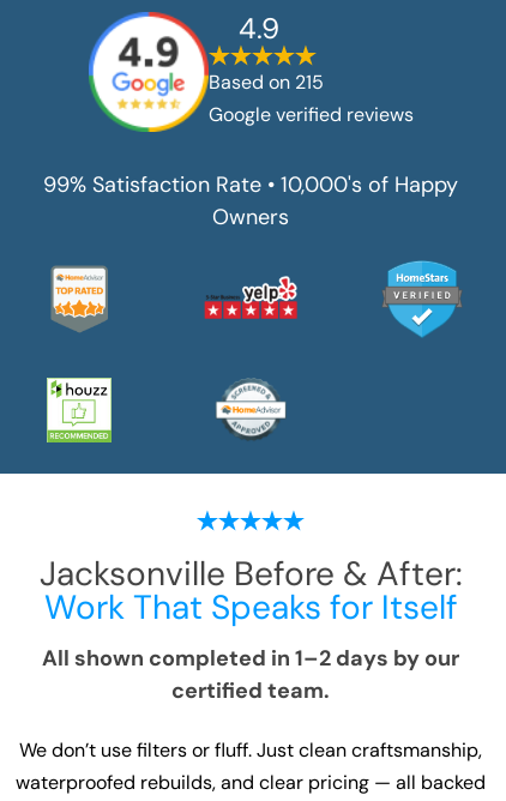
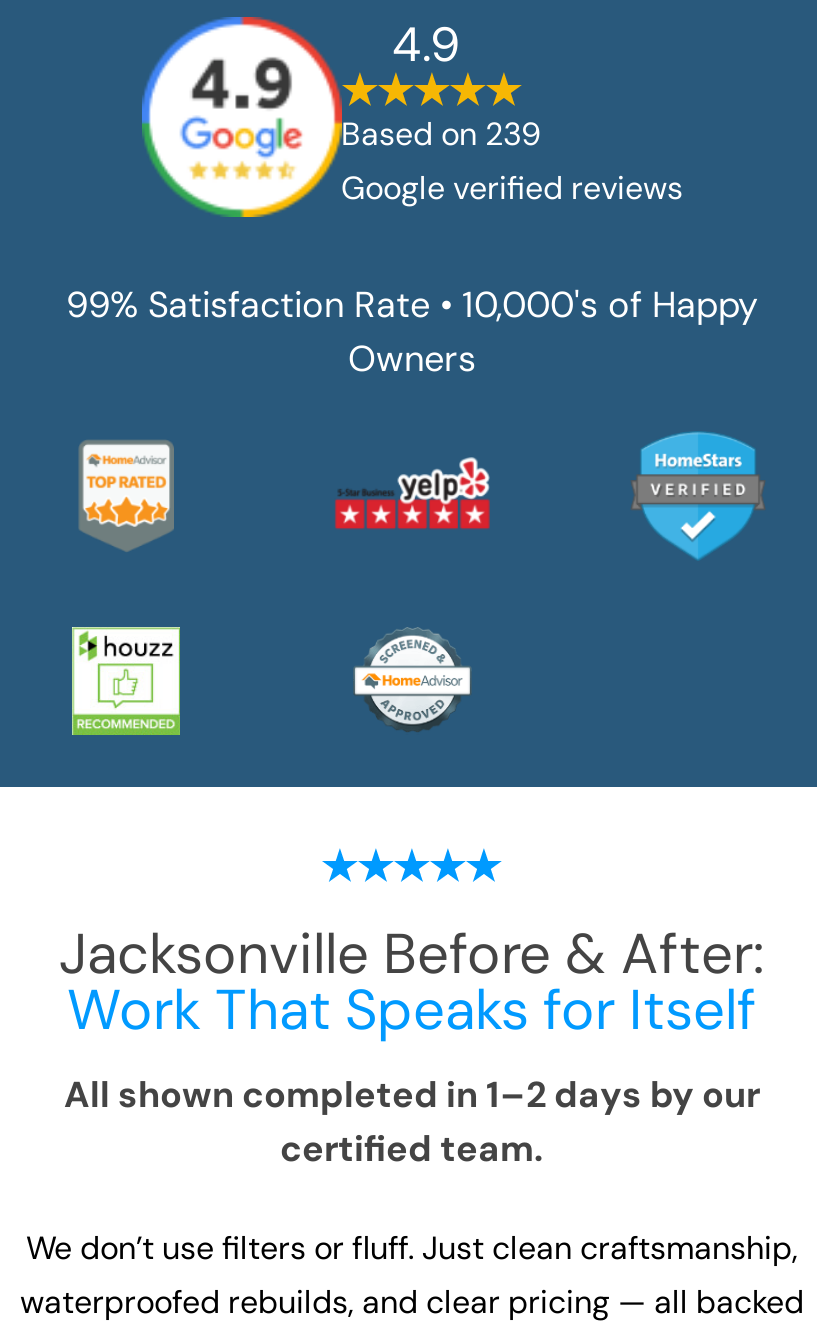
- Based on 215
+ Based on 239
